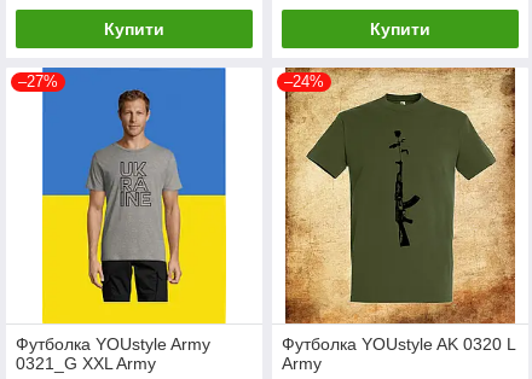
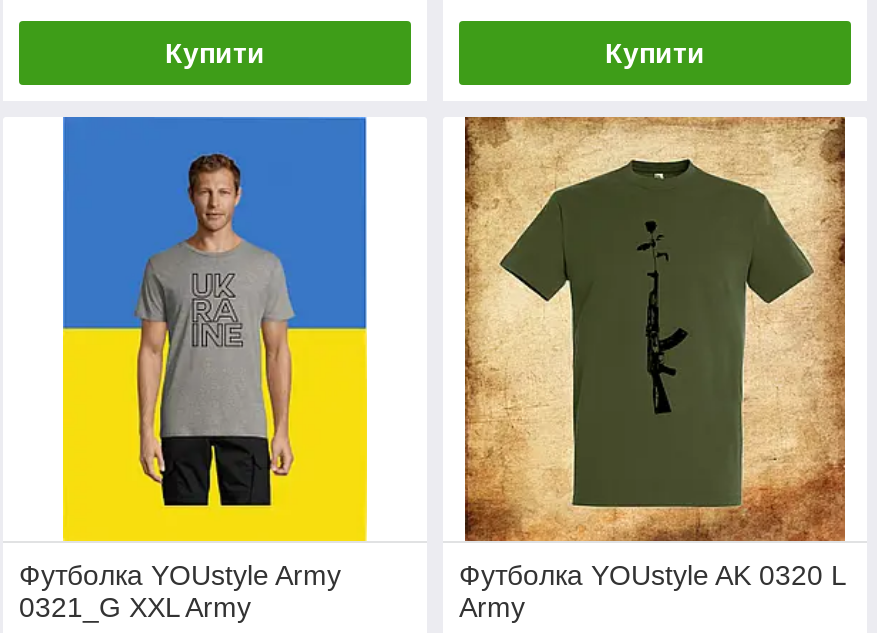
- –27%

- –24%
